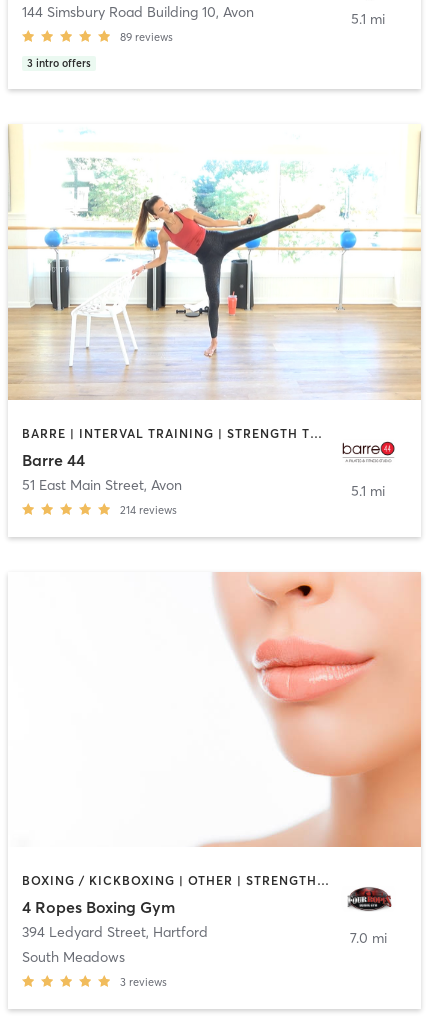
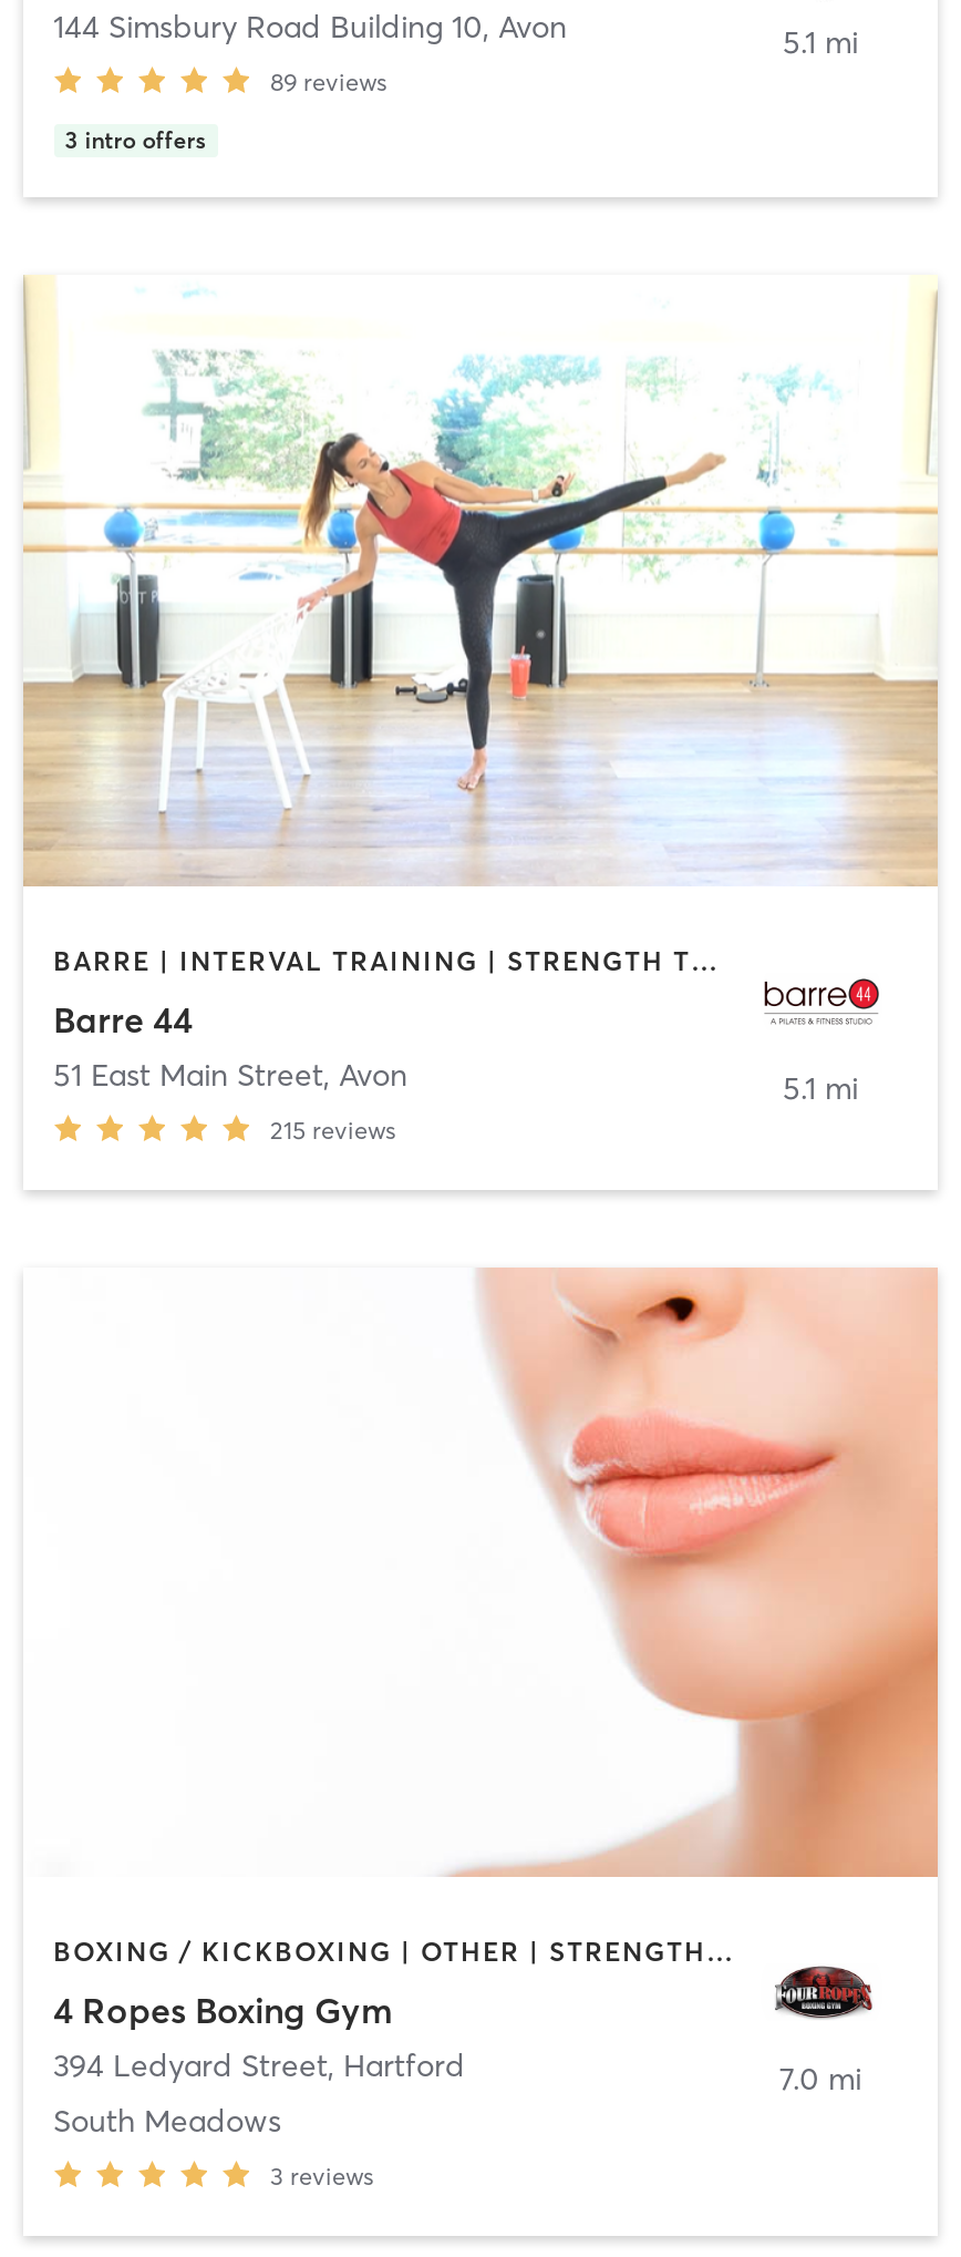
- 214 reviews
+ 215 reviews
